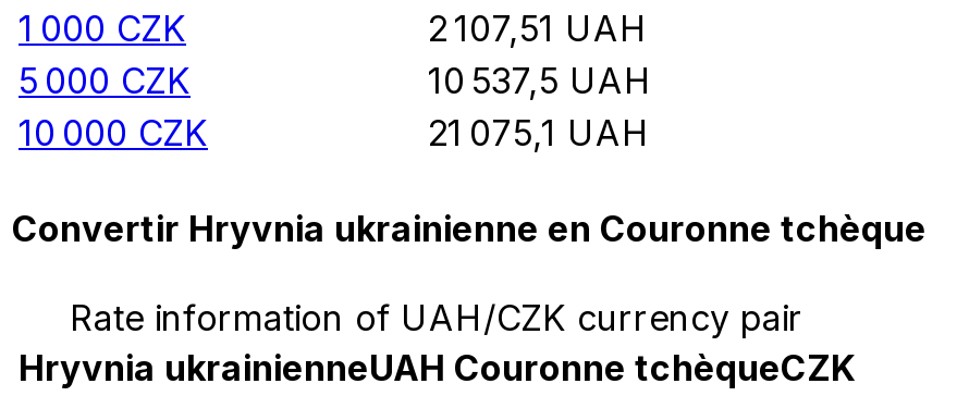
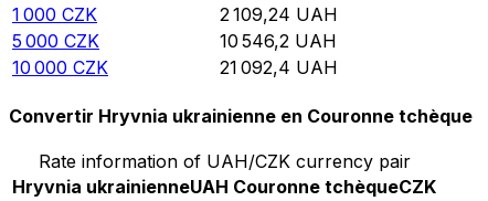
- 2 107,51 UAH
+ 2 109,24 UAH

- 10 537,5 UAH
+ 10 546,2 UAH

- 21 075,1 UAH
+ 21 092,4 UAH
